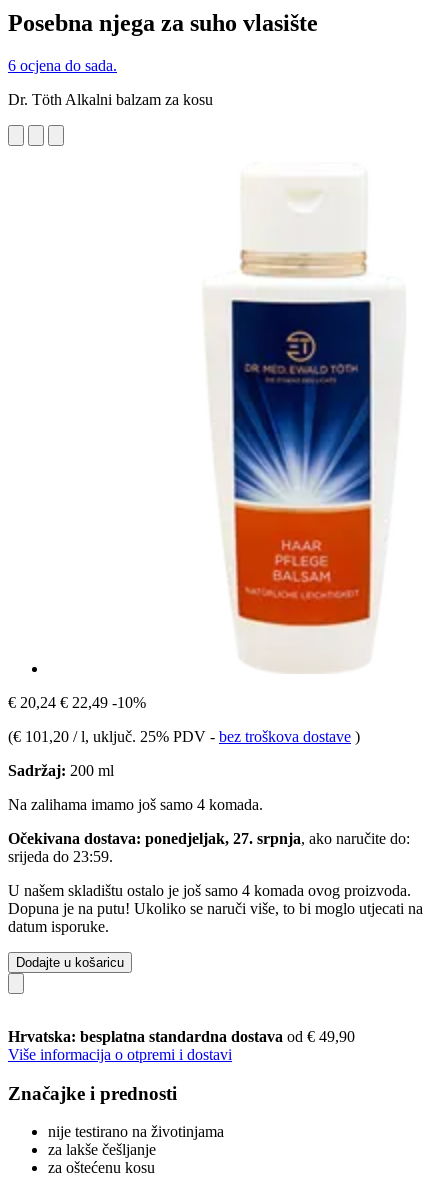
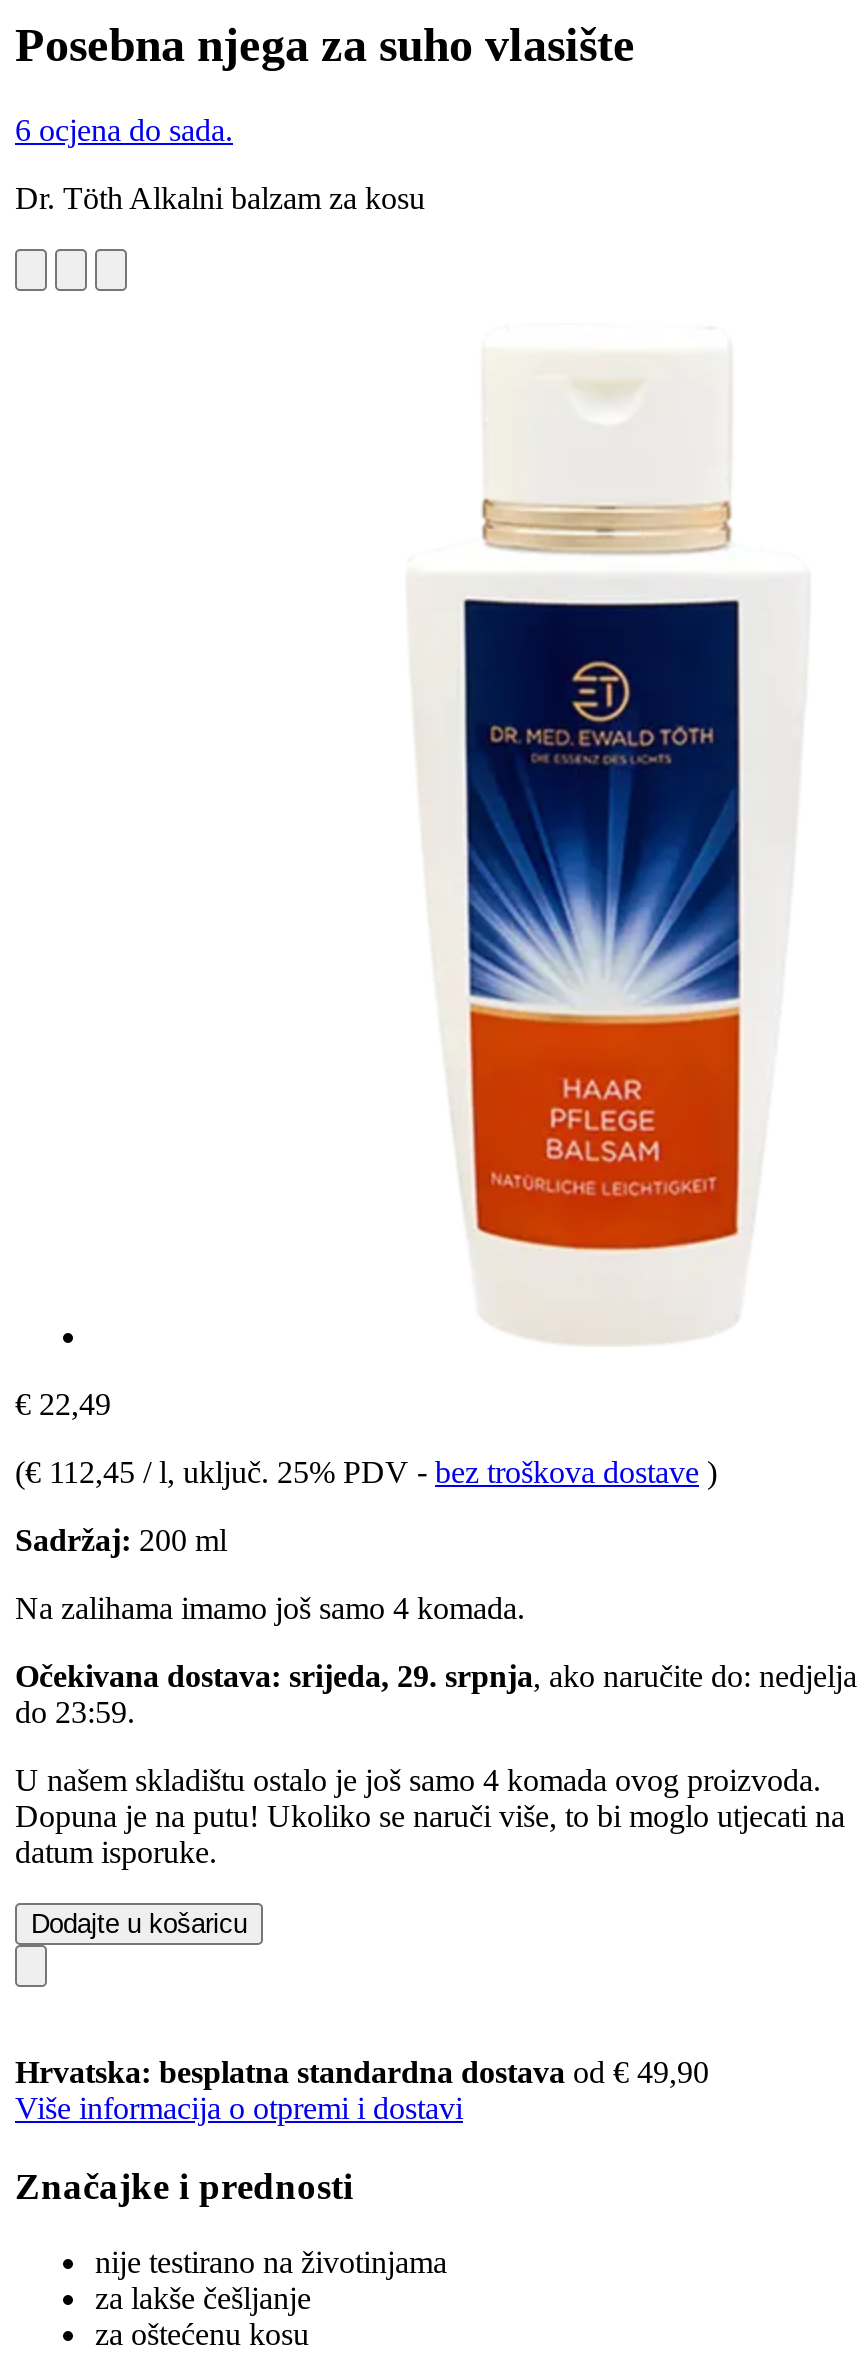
- € 20,24 € 22,49 -10%
+ € 22,49

- (€ 101,20 / l, uključ. 25% PDV - bez troškova dostave )
+ (€ 112,45 / l, uključ. 25% PDV - bez troškova dostave )

- Očekivana dostava: ponedjeljak, 27. srpnja, ako naručite do:
- srijeda do 23:59.
+ Očekivana dostava: srijeda, 29. srpnja, ako naručite do: nedjelja
+ do 23:59.
